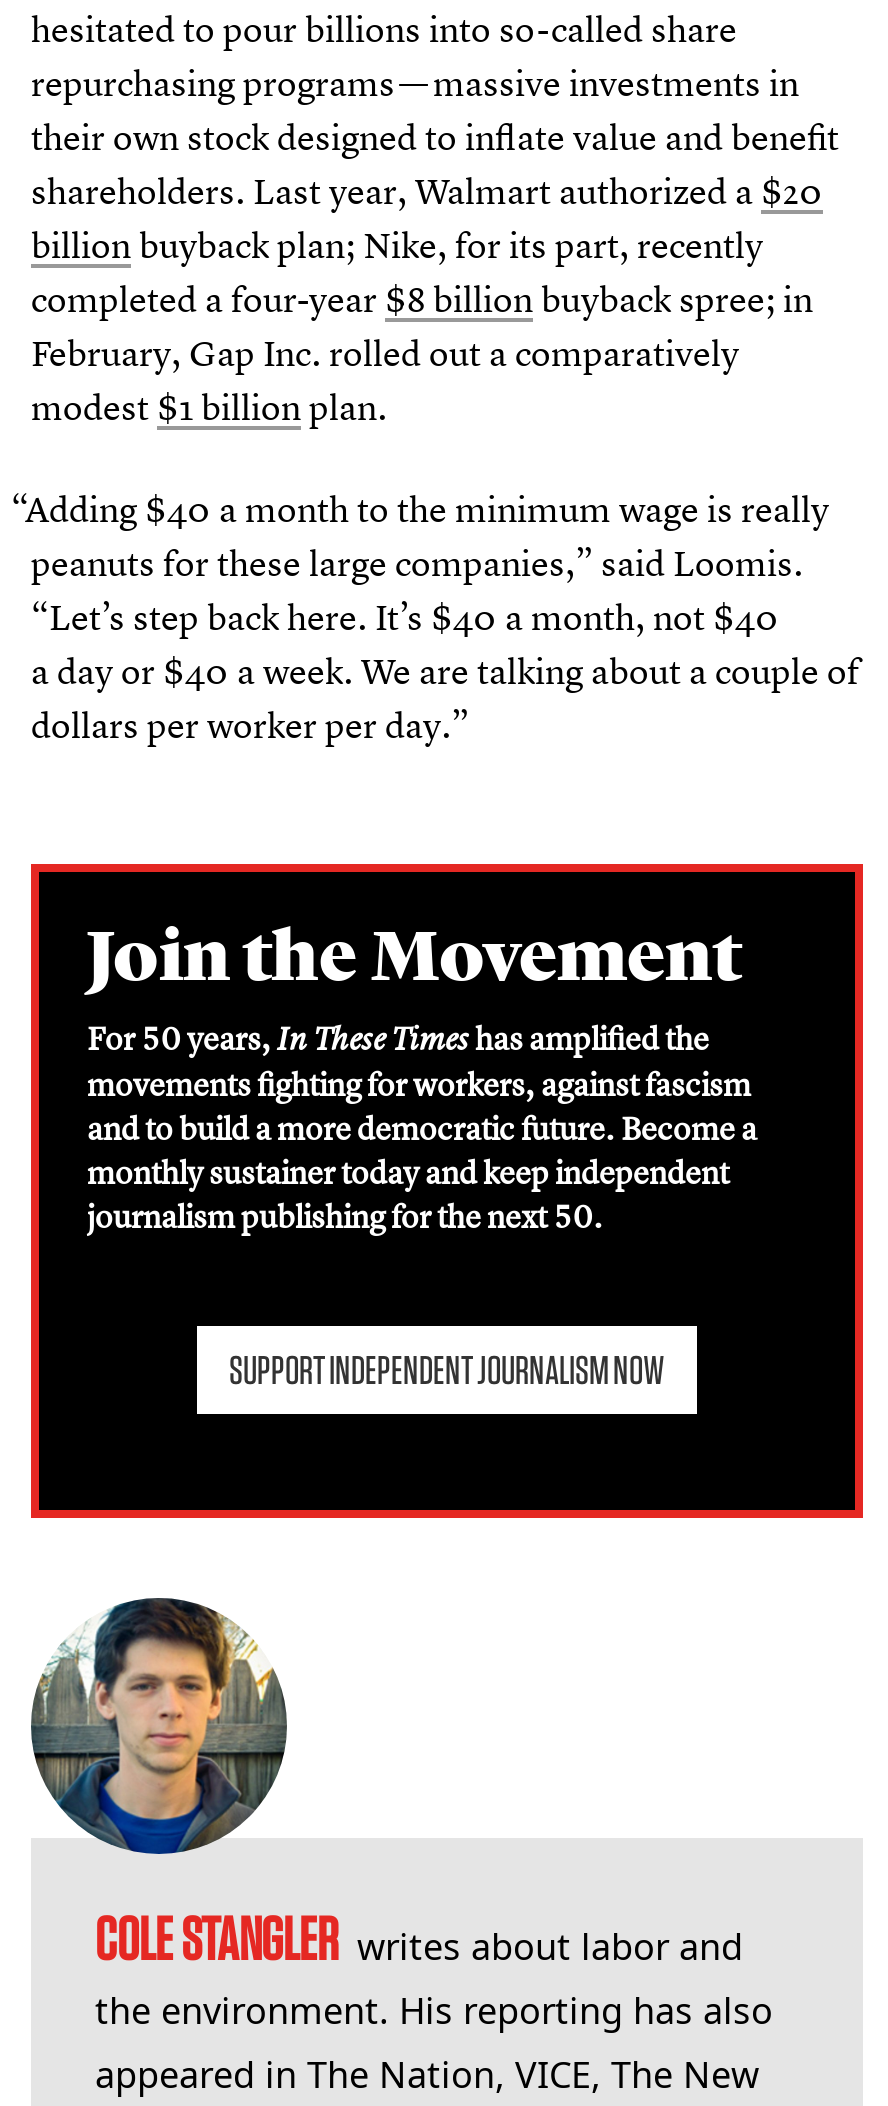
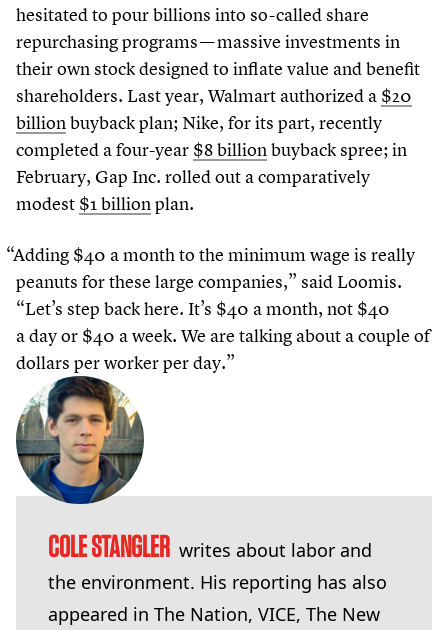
- [image]
- Join the Movement
- For 50 years,In These Timeshas amplified the
- movements fighting for workers, against fascism
- and to build a more democratic future. Become a
- monthly sustainer today and keep independent
- journalism publishing for the next 50.
- SUPPORT INDEPENDENT JOURNALISM NOW
